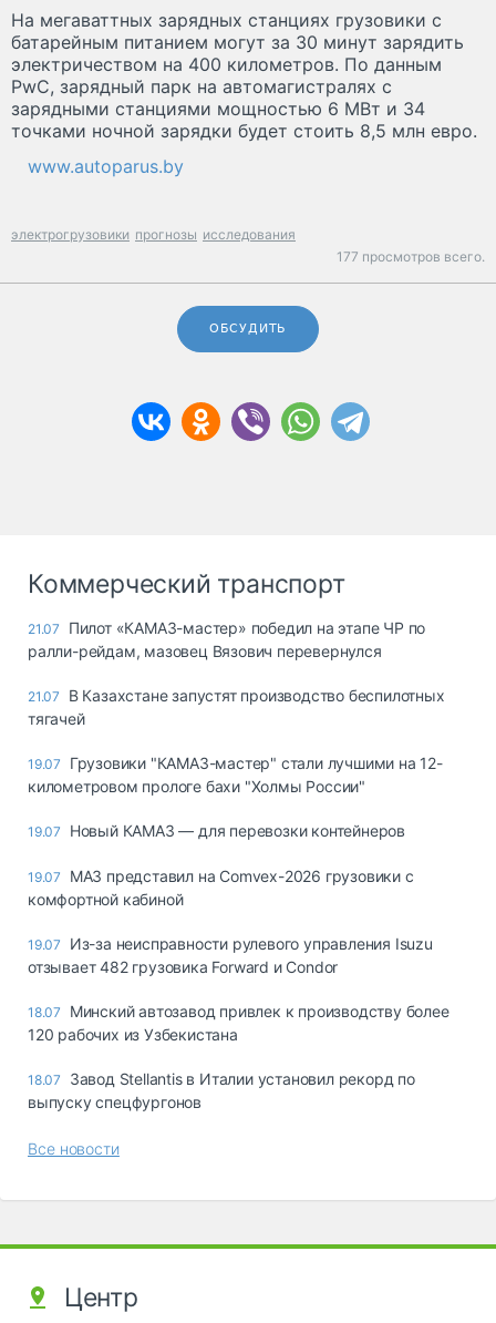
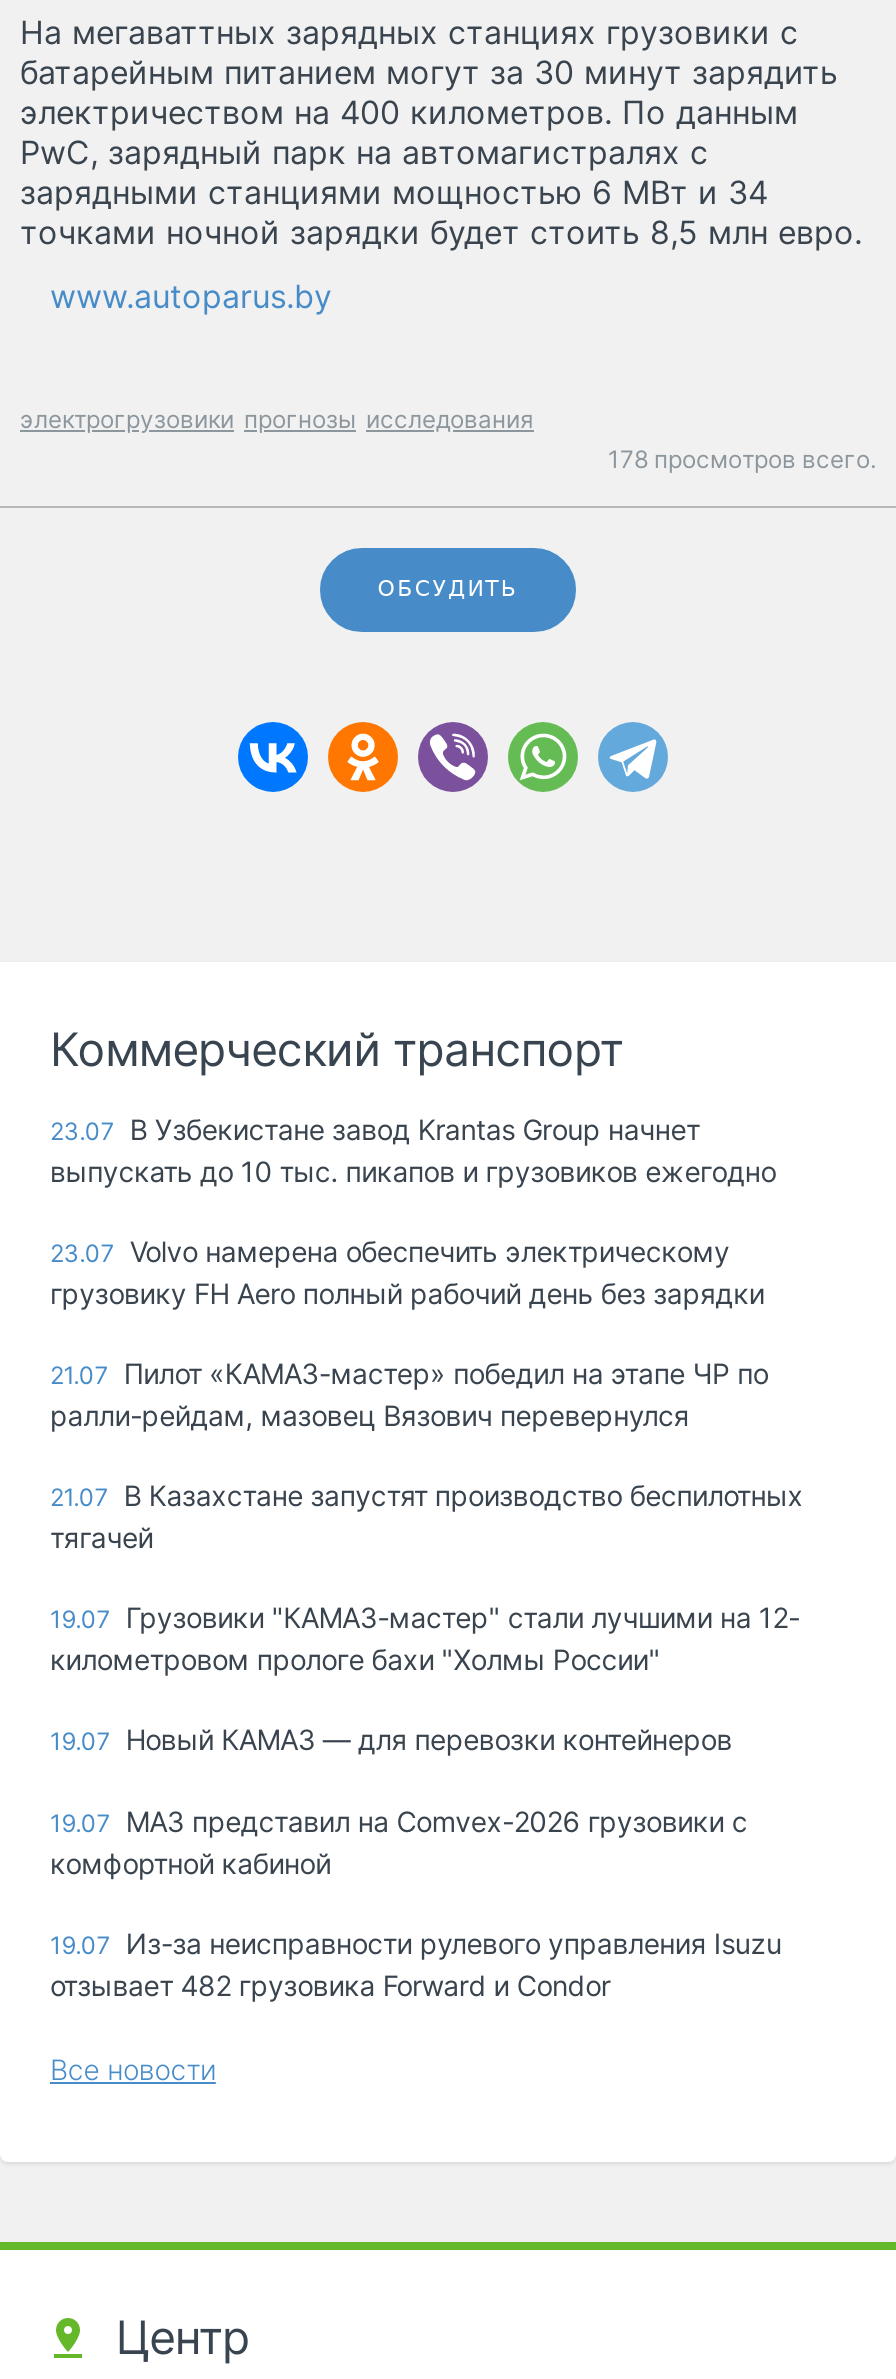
- 177 просмотров всего.
+ 178 просмотров всего.

+ 23.07 В Узбекистане завод Krantas Group начнет
+ выпускать до 10 тыс. пикапов и грузовиков ежегодно
+ 23.07 Volvo намерена обеспечить электрическому
+ грузовику FH Aero полный рабочий день без зарядки

moved down: 21.07 Пилот «КАМАЗ-мастер» победил на этапе ЧР по | ралли-рейдам, мазовец Вязович перевернулся | 21.07 В Казахстане запустят производство беспилотных | ... | 19.07 Из-за неисправности рулевого управления Isuzu | отзывает 482 грузовика Forward и Condor

- 18.07 Минский автозавод привлек к производству более
- 120 рабочих из Узбекистана
- 18.07 Завод Stellantis в Италии установил рекорд по
- выпуску спецфургонов
